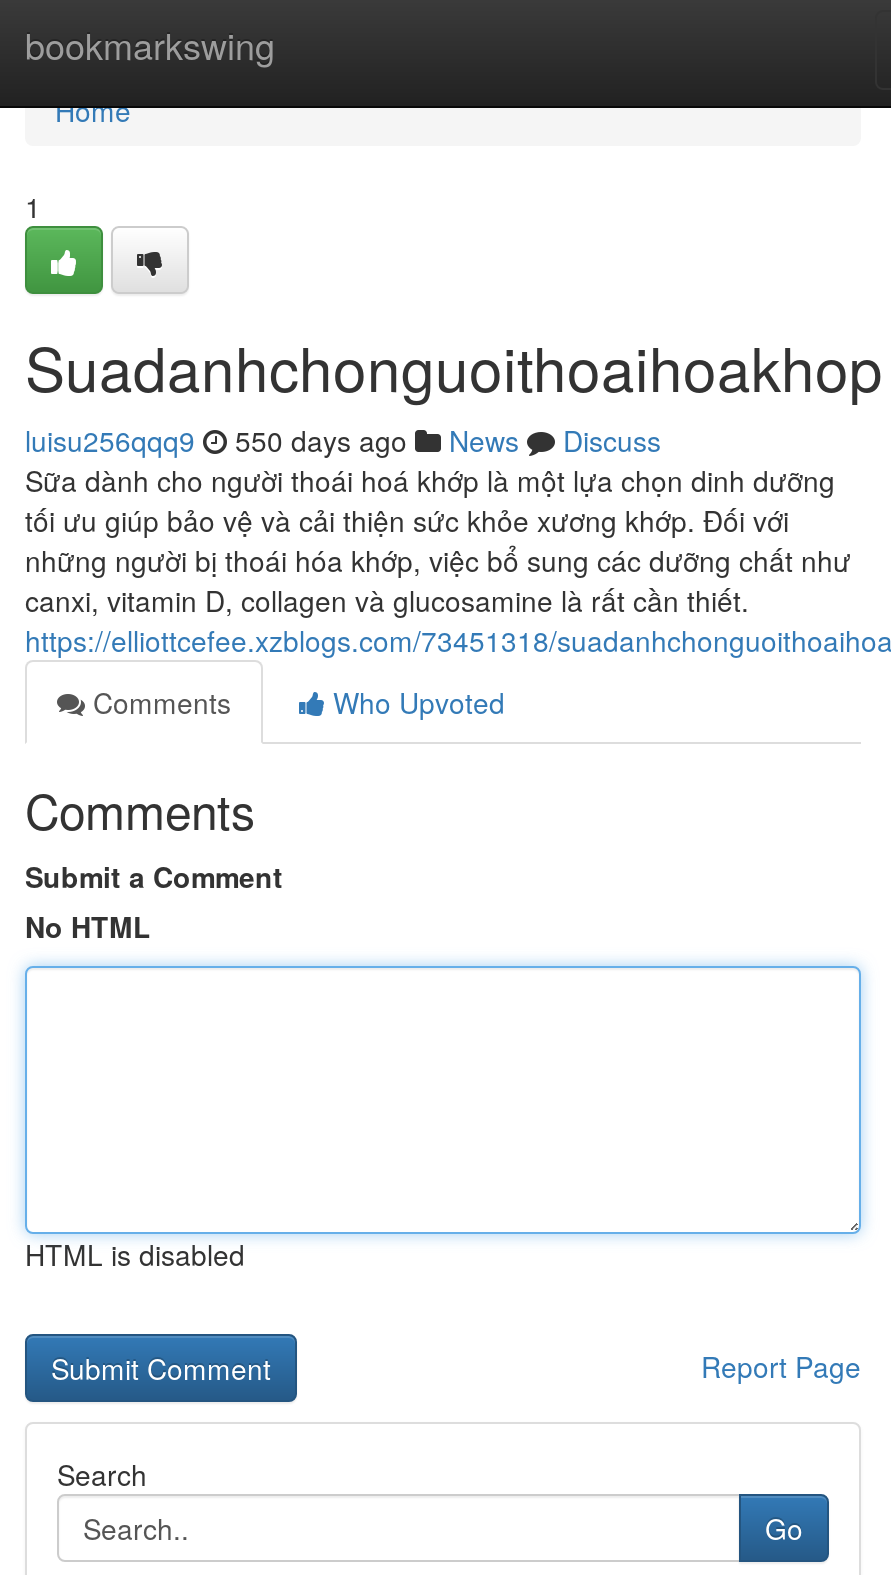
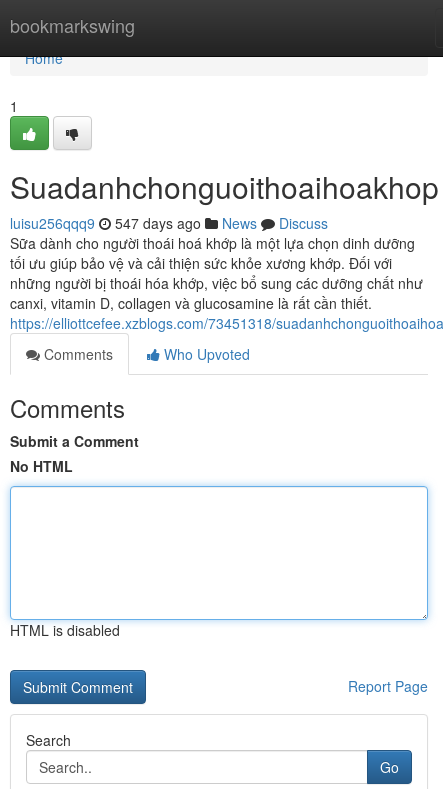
- luisu256qqq9 550 days ago News Discuss
+ luisu256qqq9 547 days ago News Discuss
